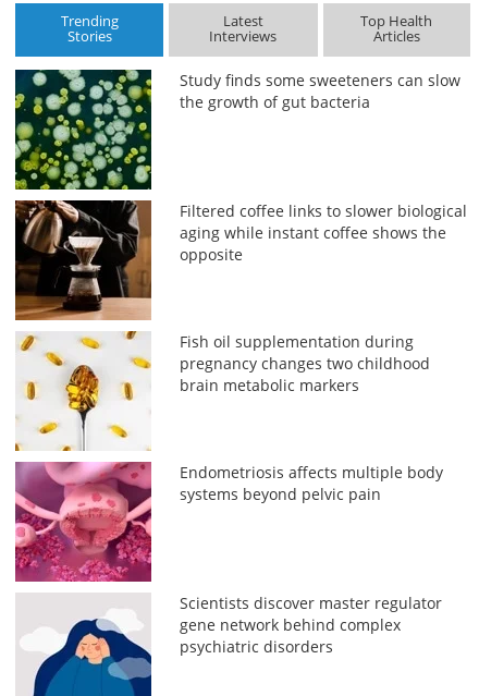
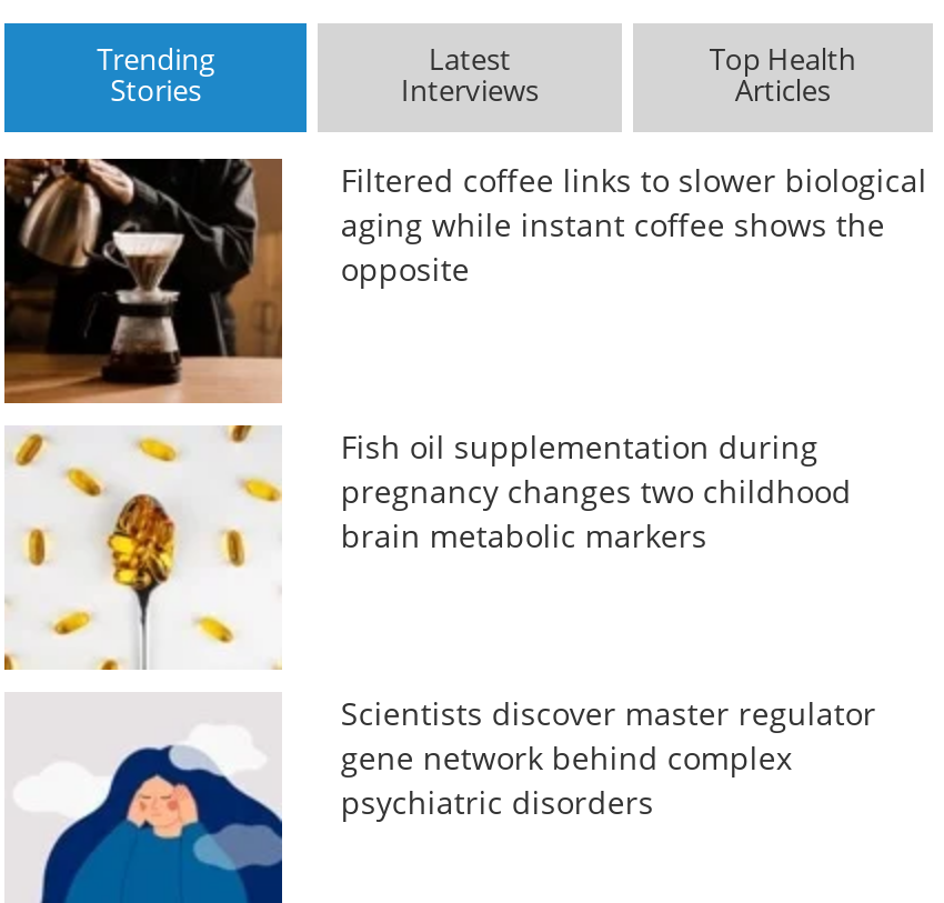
- [image]
- Study finds some sweeteners can slow
- the growth of gut bacteria

- [image]
- Endometriosis affects multiple body
- systems beyond pelvic pain
